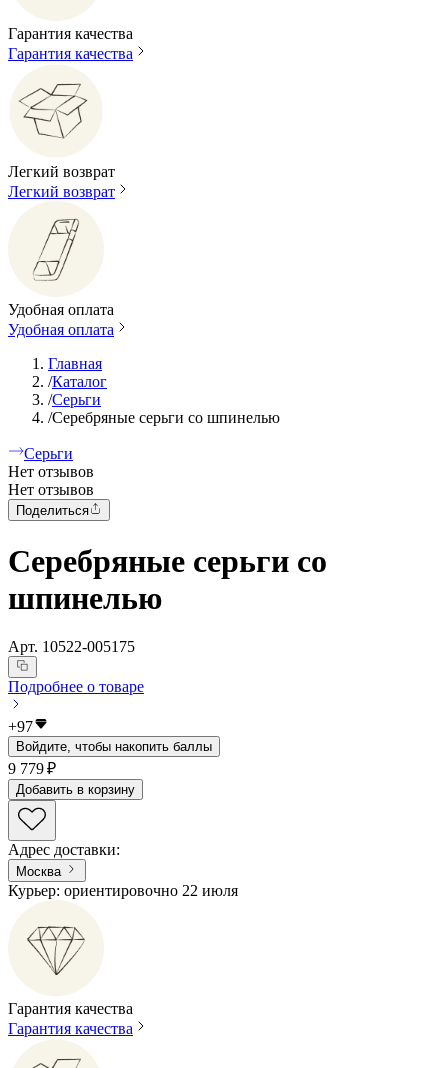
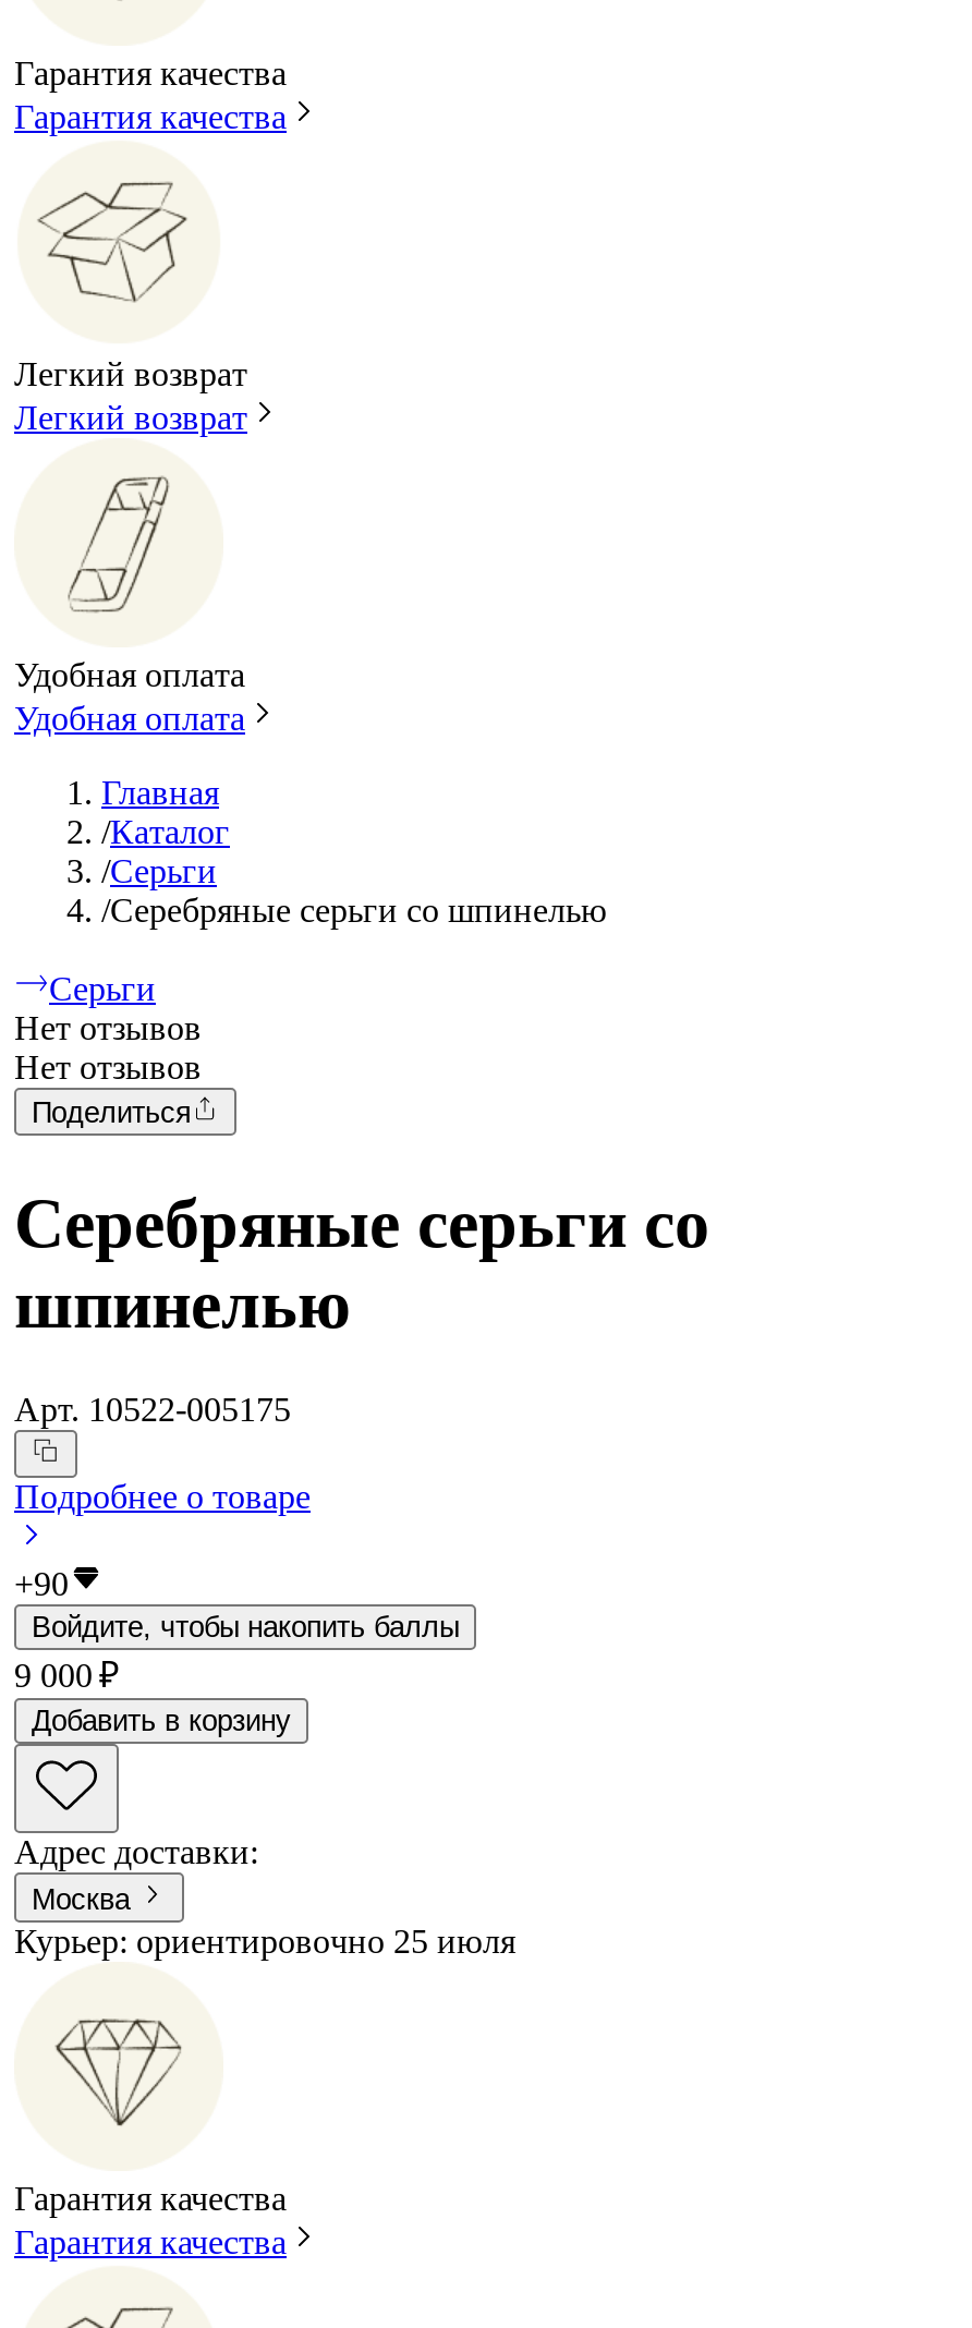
- +97
+ +90

- 9 779 ₽
+ 9 000 ₽

- Курьер: ориентировочно 22 июля
+ Курьер: ориентировочно 25 июля
